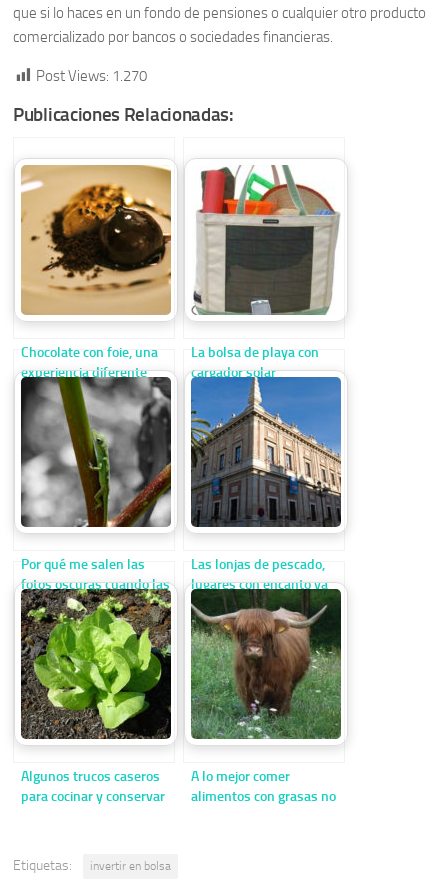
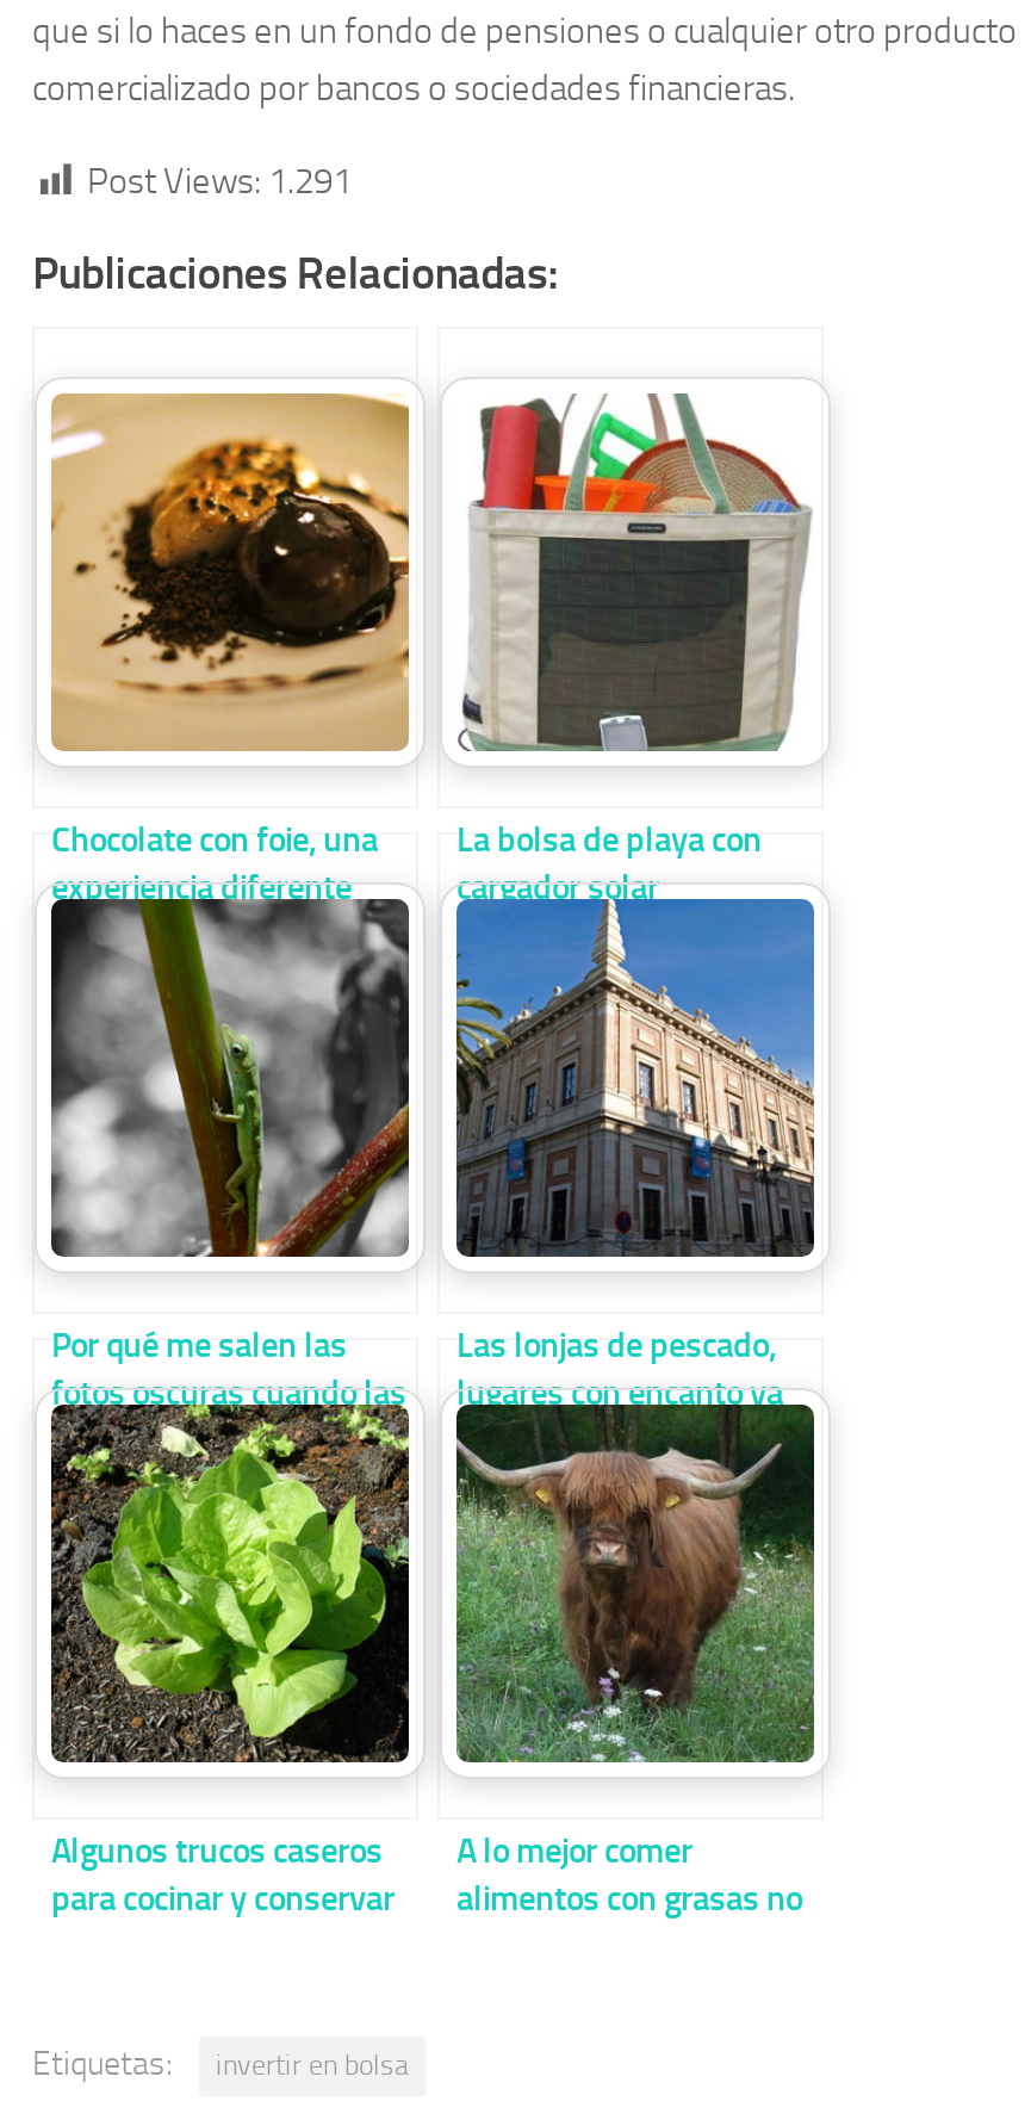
- Post Views: 1.270
+ Post Views: 1.291
